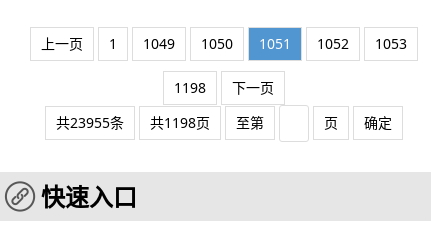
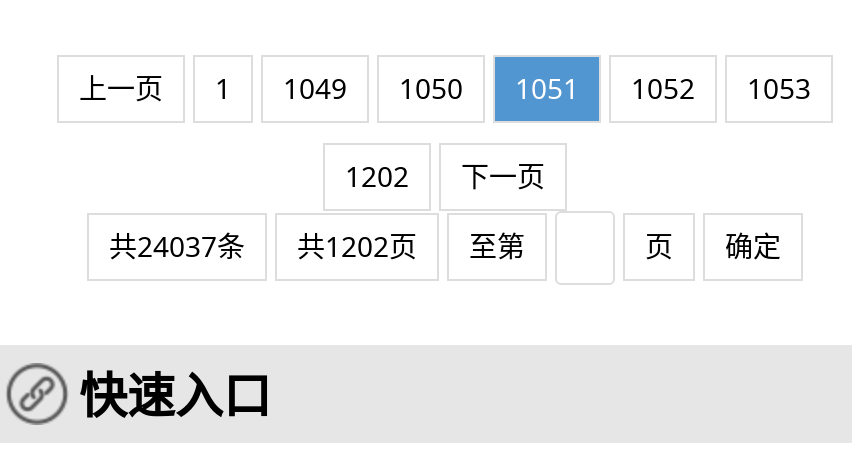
- 1198 下一页
+ 1202 下一页

- 共23955条
+ 共24037条

- 共1198页
+ 共1202页
